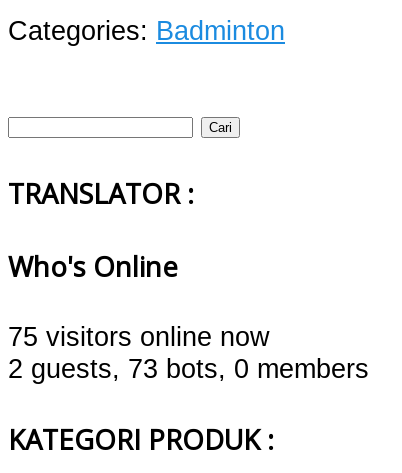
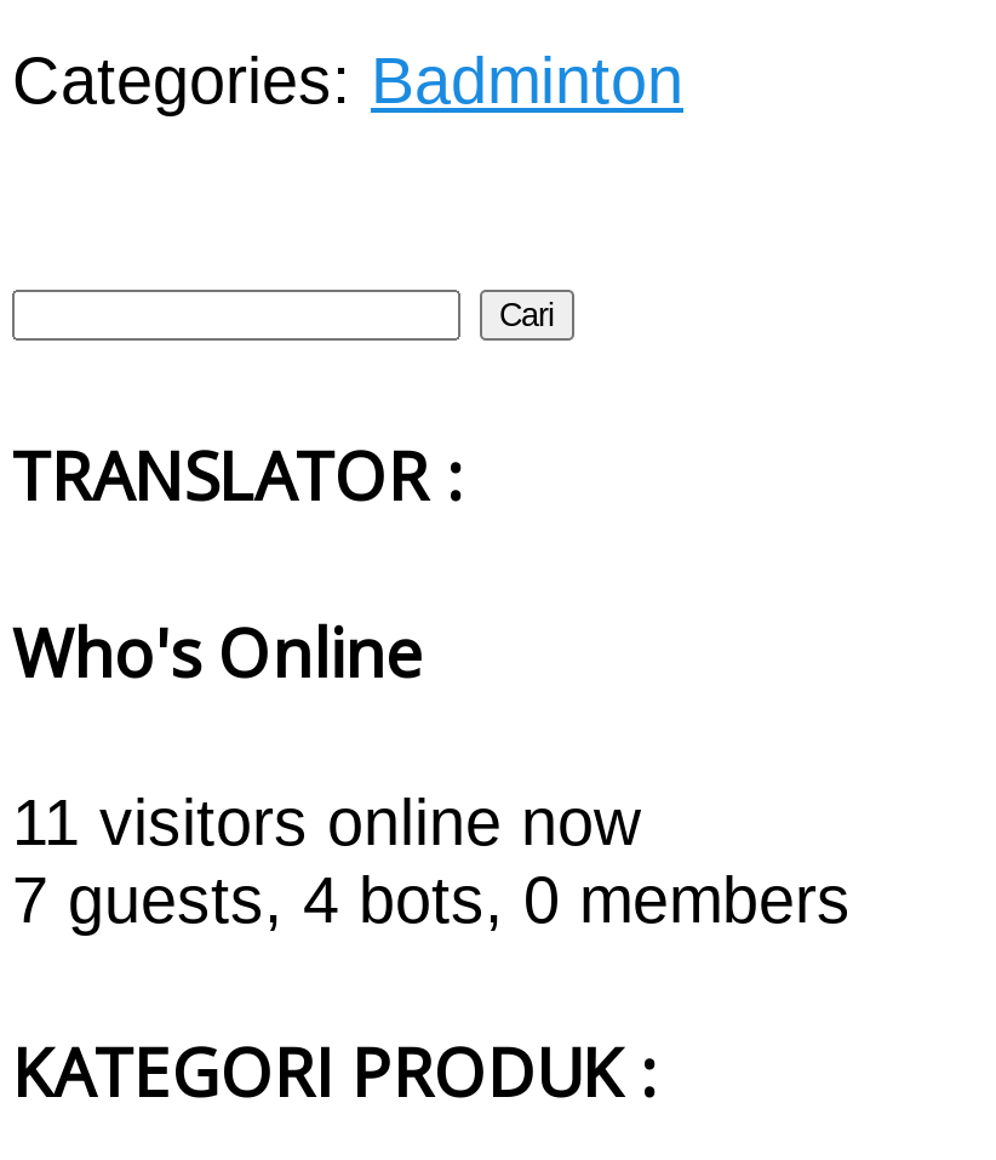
- 75 visitors online now
+ 11 visitors online now

- 2 guests, 73 bots, 0 members
+ 7 guests, 4 bots, 0 members
